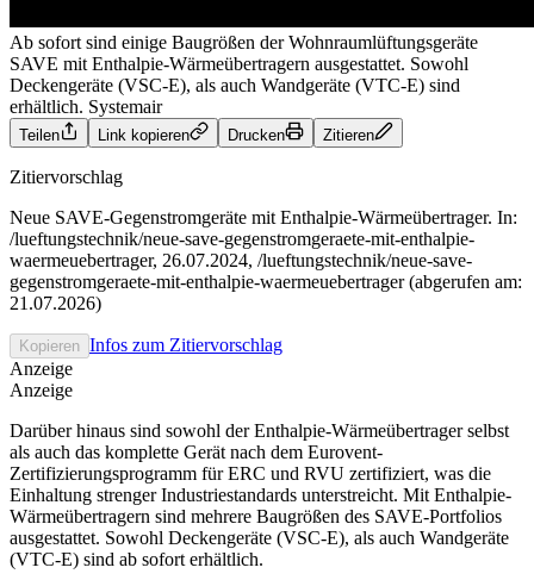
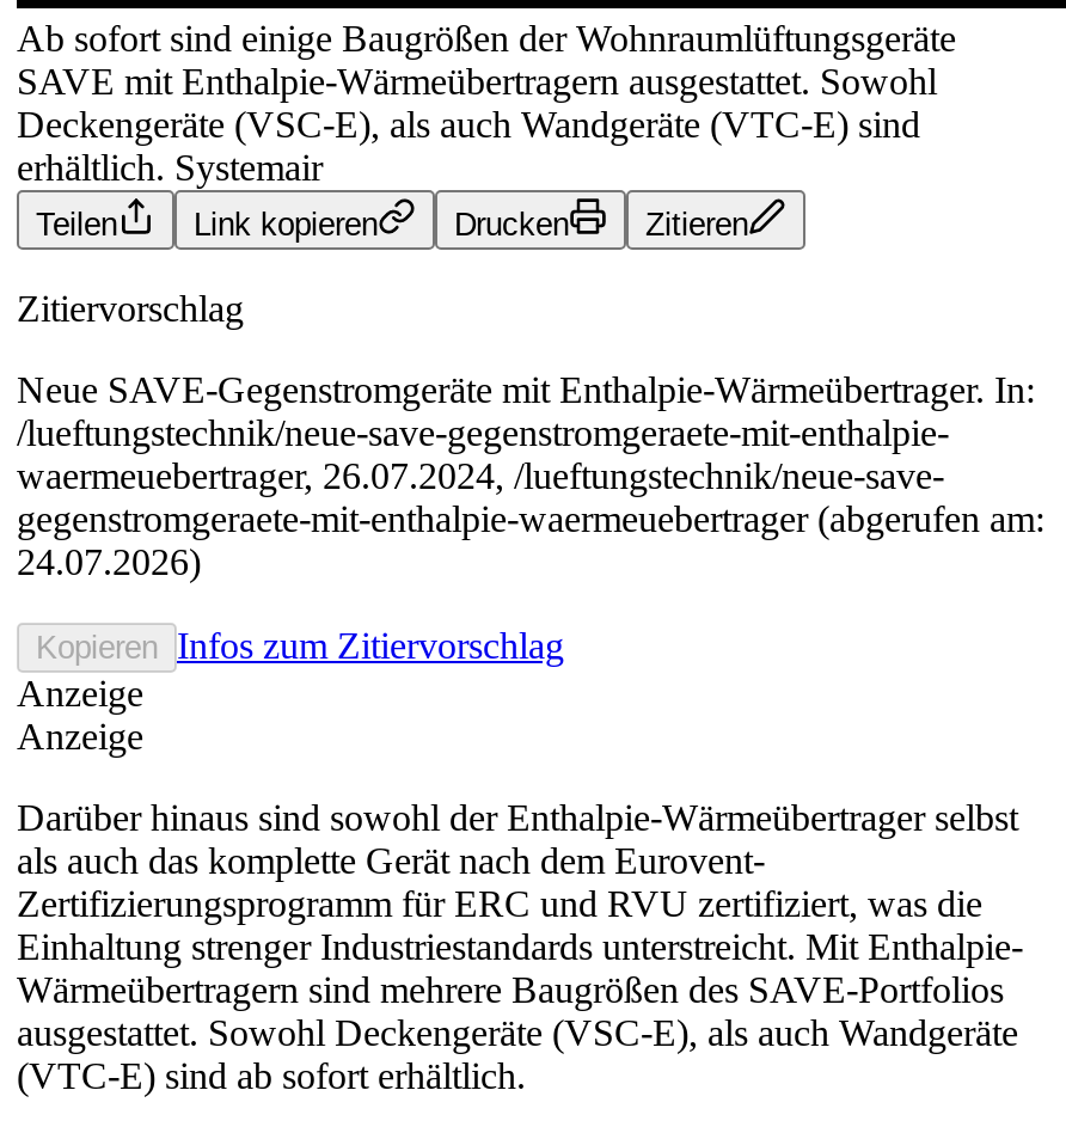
- 21.07.2026)
+ 24.07.2026)
